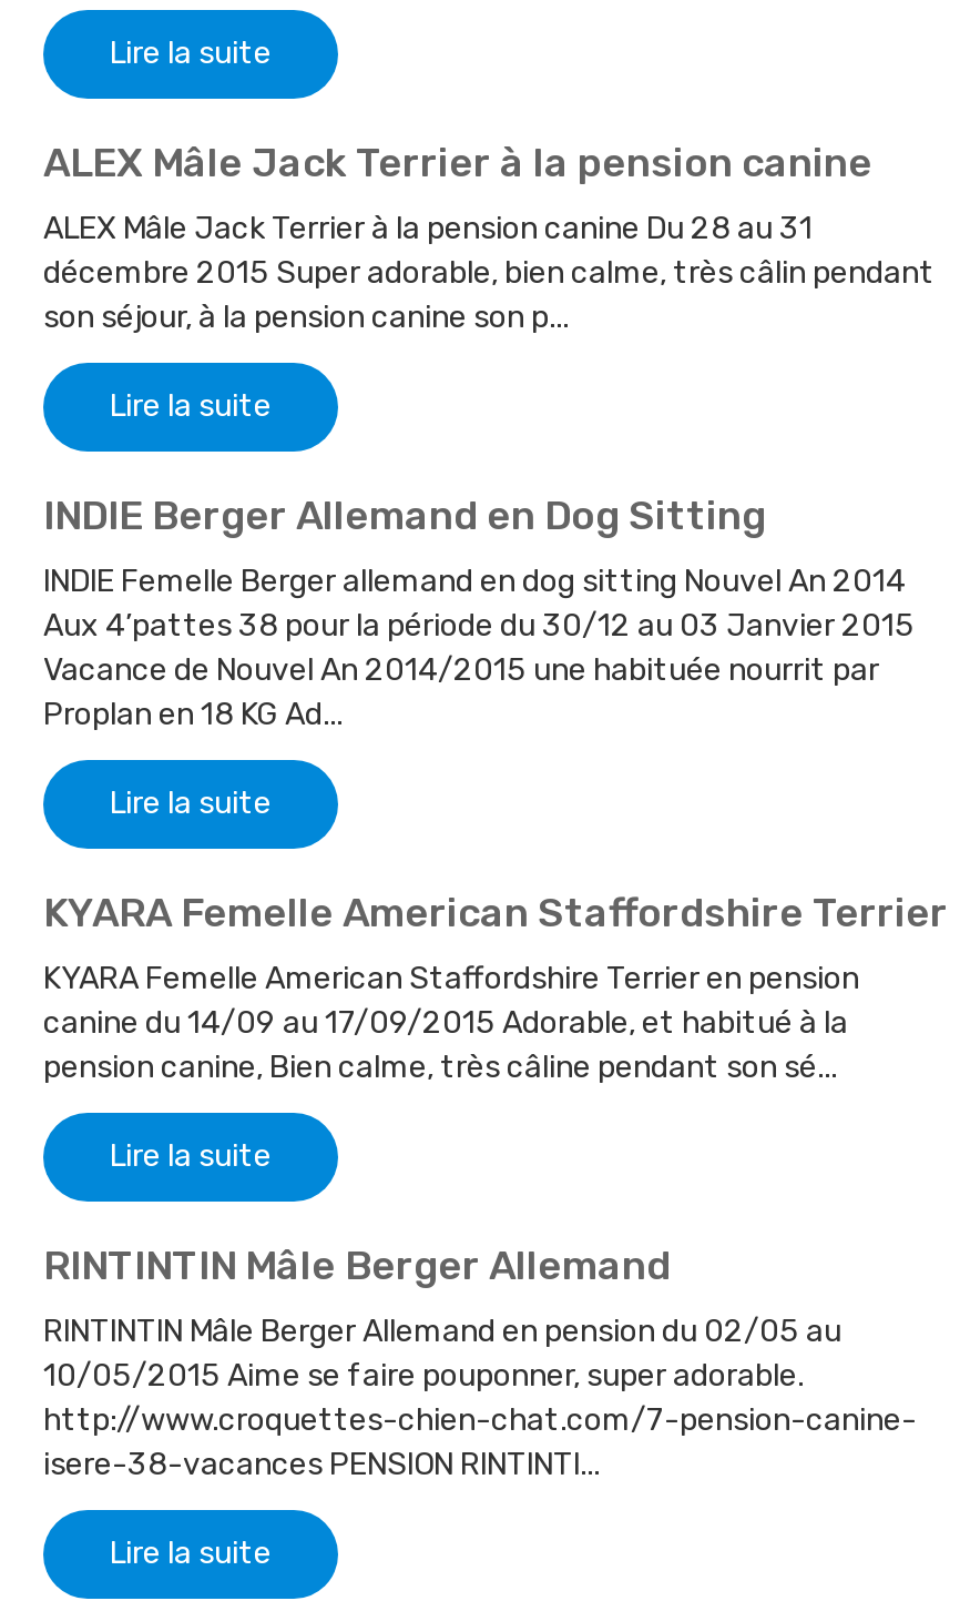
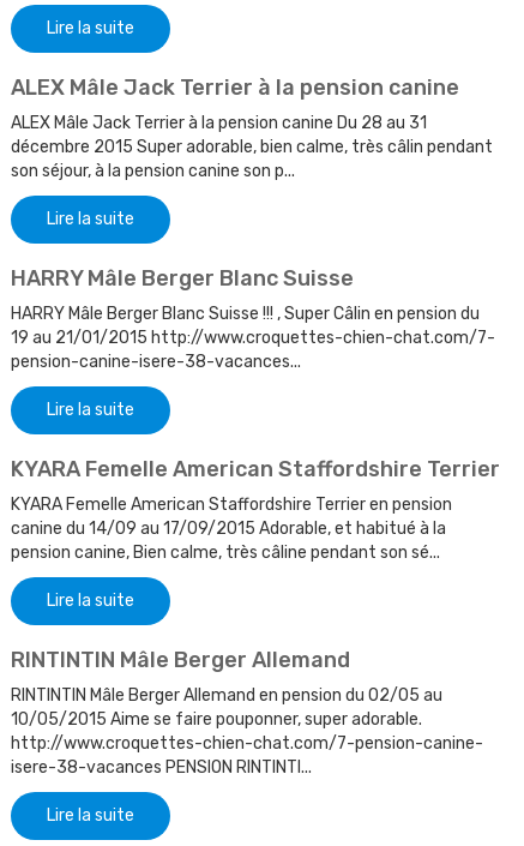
- INDIE Berger Allemand en Dog Sitting
+ HARRY Mâle Berger Blanc Suisse

- INDIE Femelle Berger allemand en dog sitting Nouvel An 2014
- Aux 4’pattes 38 pour la période du 30/12 au 03 Janvier 2015
- Vacance de Nouvel An 2014/2015 une habituée nourrit par
- Proplan en 18 KG Ad...
+ HARRY Mâle Berger Blanc Suisse !!! , Super Câlin en pension du
+ 19 au 21/01/2015 http://www.croquettes-chien-chat.com/7-
+ pension-canine-isere-38-vacances...
